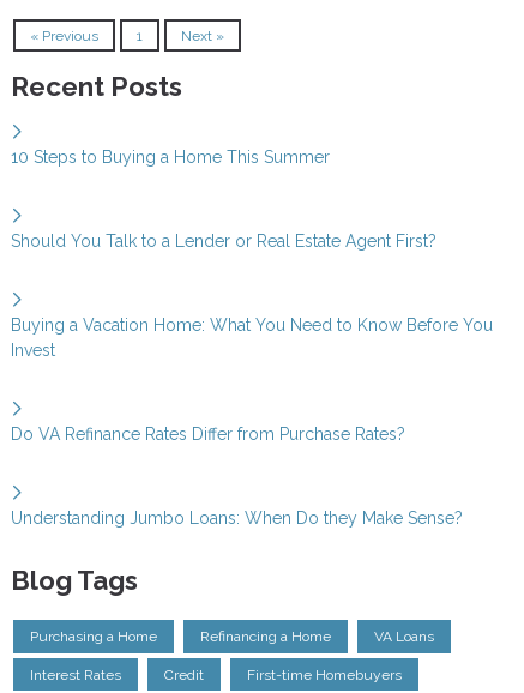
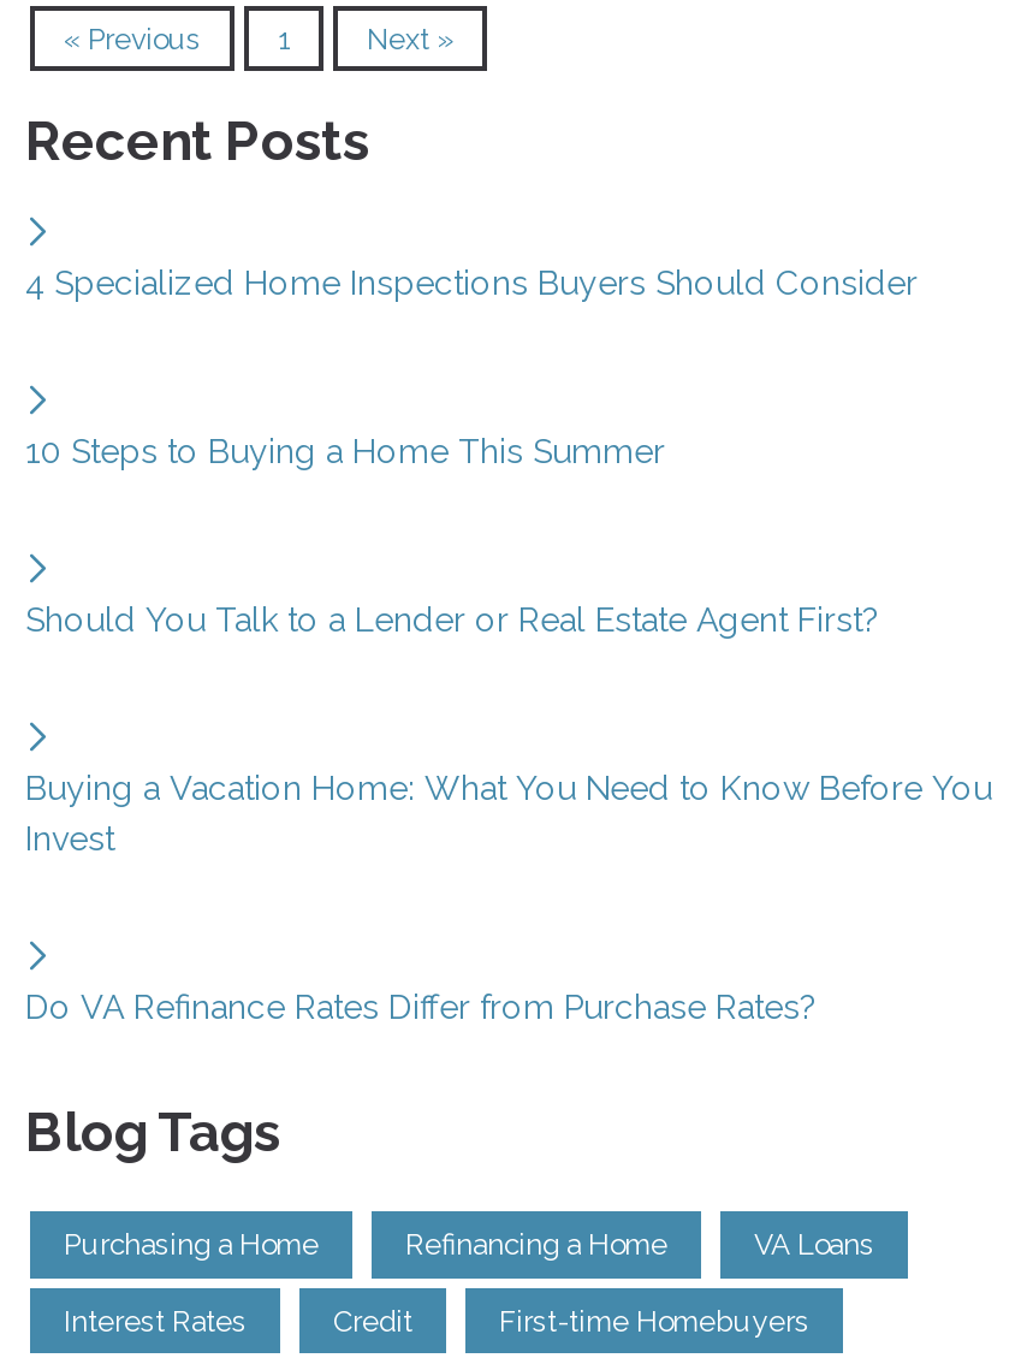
+ 4 Specialized Home Inspections Buyers Should Consider

moved down: 10 Steps to Buying a Home This Summer | Should You Talk to a Lender or Real Estate Agent First? | Buying a Vacation Home: What You Need to Know Before You | Invest | Do VA Refinance Rates Differ from Purchase Rates?

- Understanding Jumbo Loans: When Do they Make Sense?
